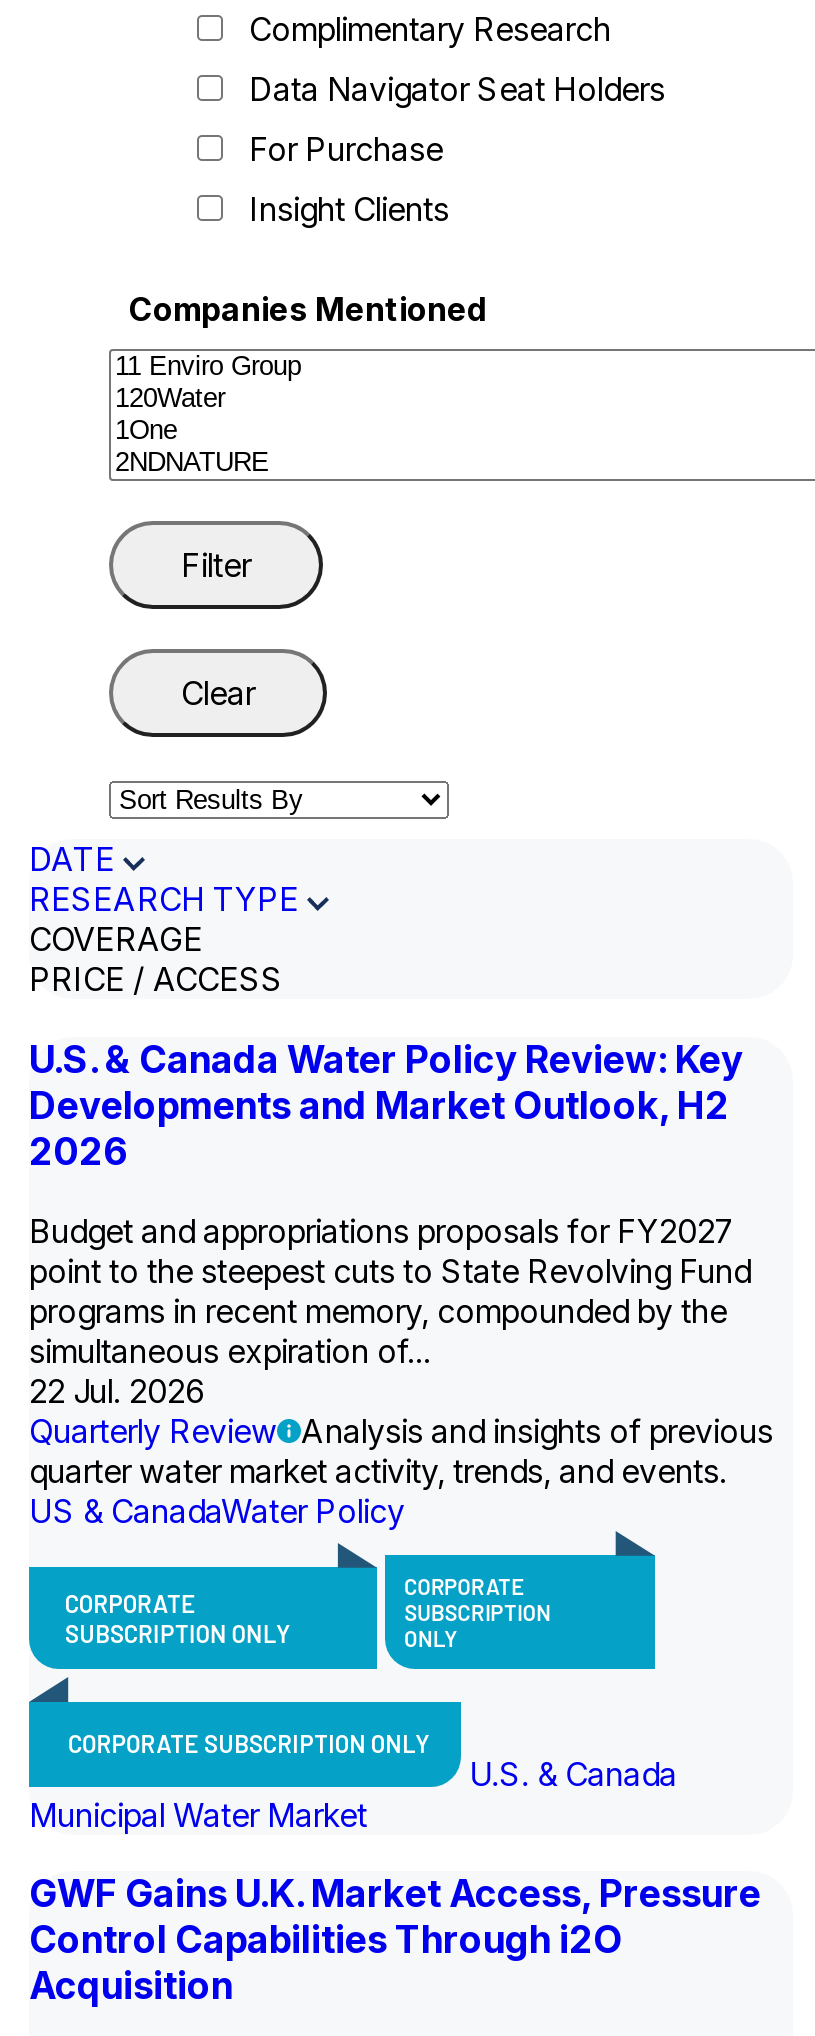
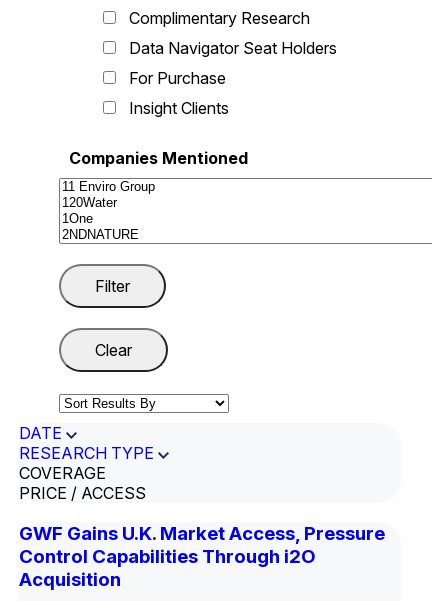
- [image]
- U.S. & Canada Water Policy Review: Key
- Developments and Market Outlook, H2
- 2026
- Budget and appropriations proposals for FY2027
- point to the steepest cuts to State Revolving Fund
- programs in recent memory, compounded by the
- simultaneous expiration of...
- 22 Jul. 2026
- Quarterly Review Analysis and insights of previous
- quarter water market activity, trends, and events.
- US & CanadaWater Policy
- CORPORATE
- SUBSCRIPTION ONLY

- CORPORATE
- SUBSCRIPTION
- ONLY

- CORPORATE SUBSCRIPTION ONLY
- U.S. & Canada
- Municipal Water Market
